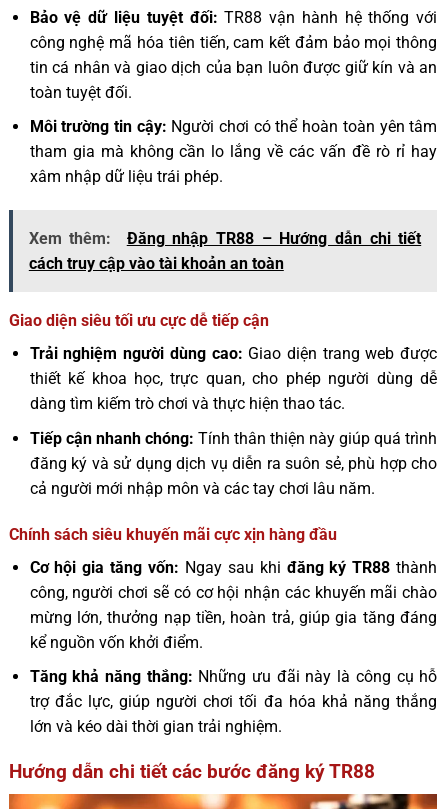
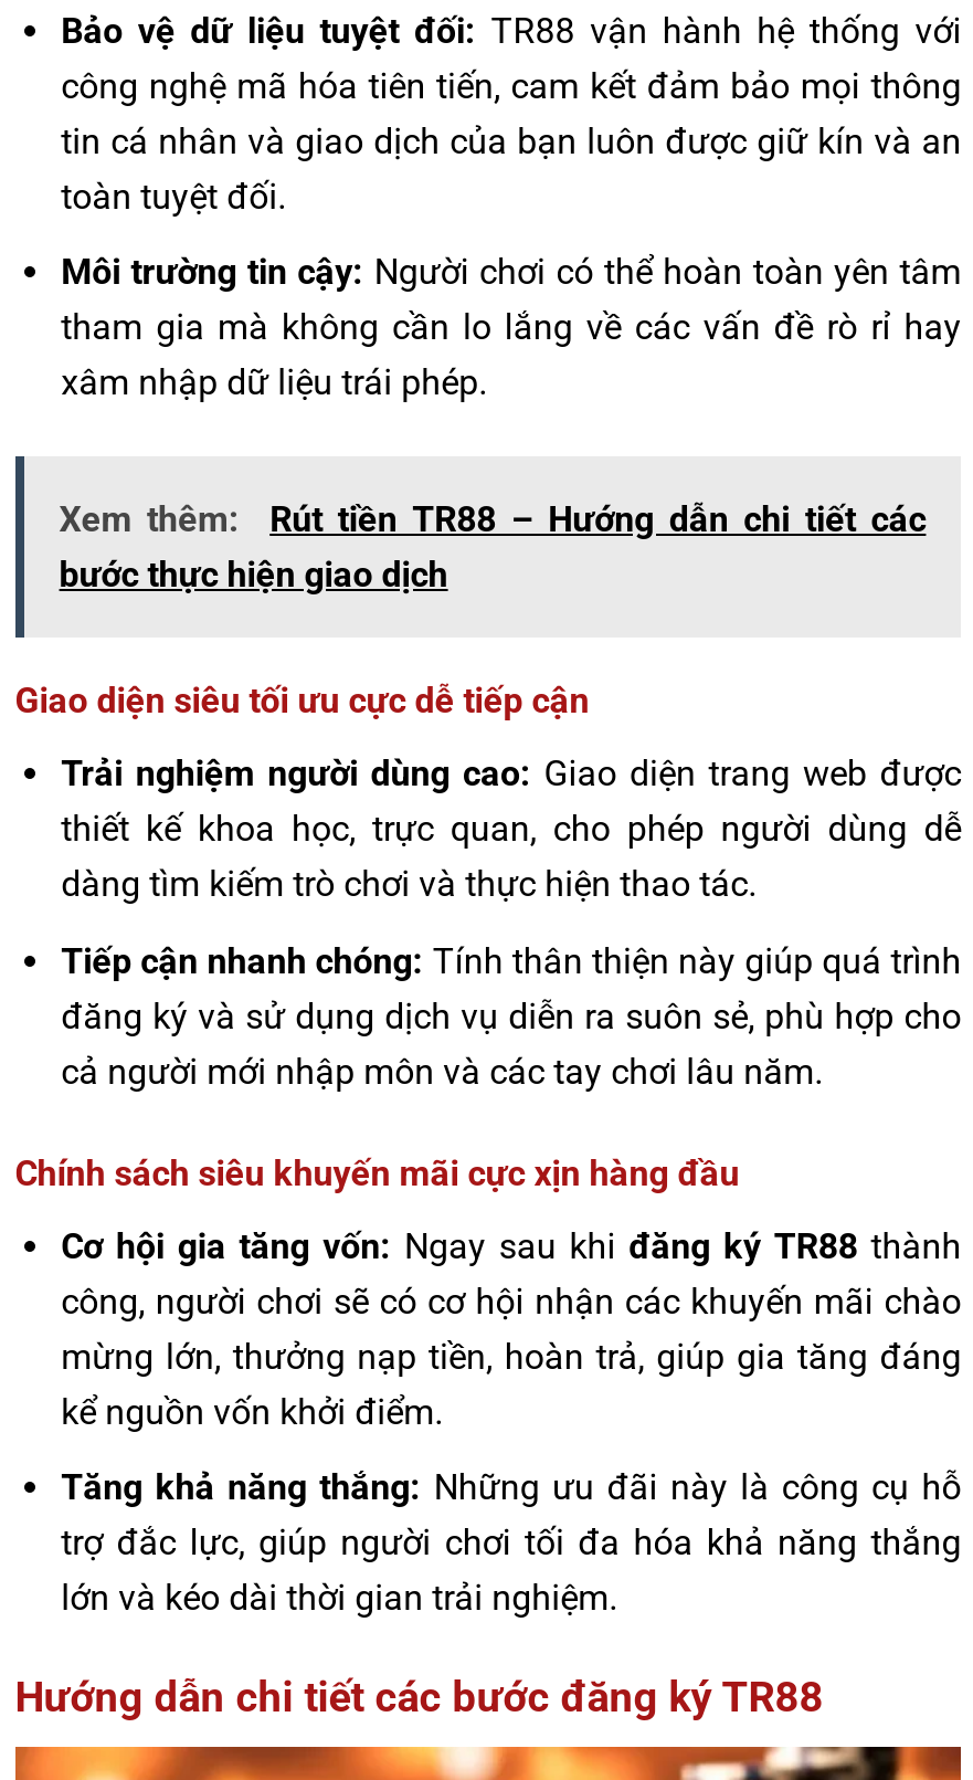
- Đăng nhập TR88 – Hướng dẫn chi tiết
- cách truy cập vào tài khoản an toàn
+ Rút tiền TR88 – Hướng dẫn chi tiết các
+ bước thực hiện giao dịch
